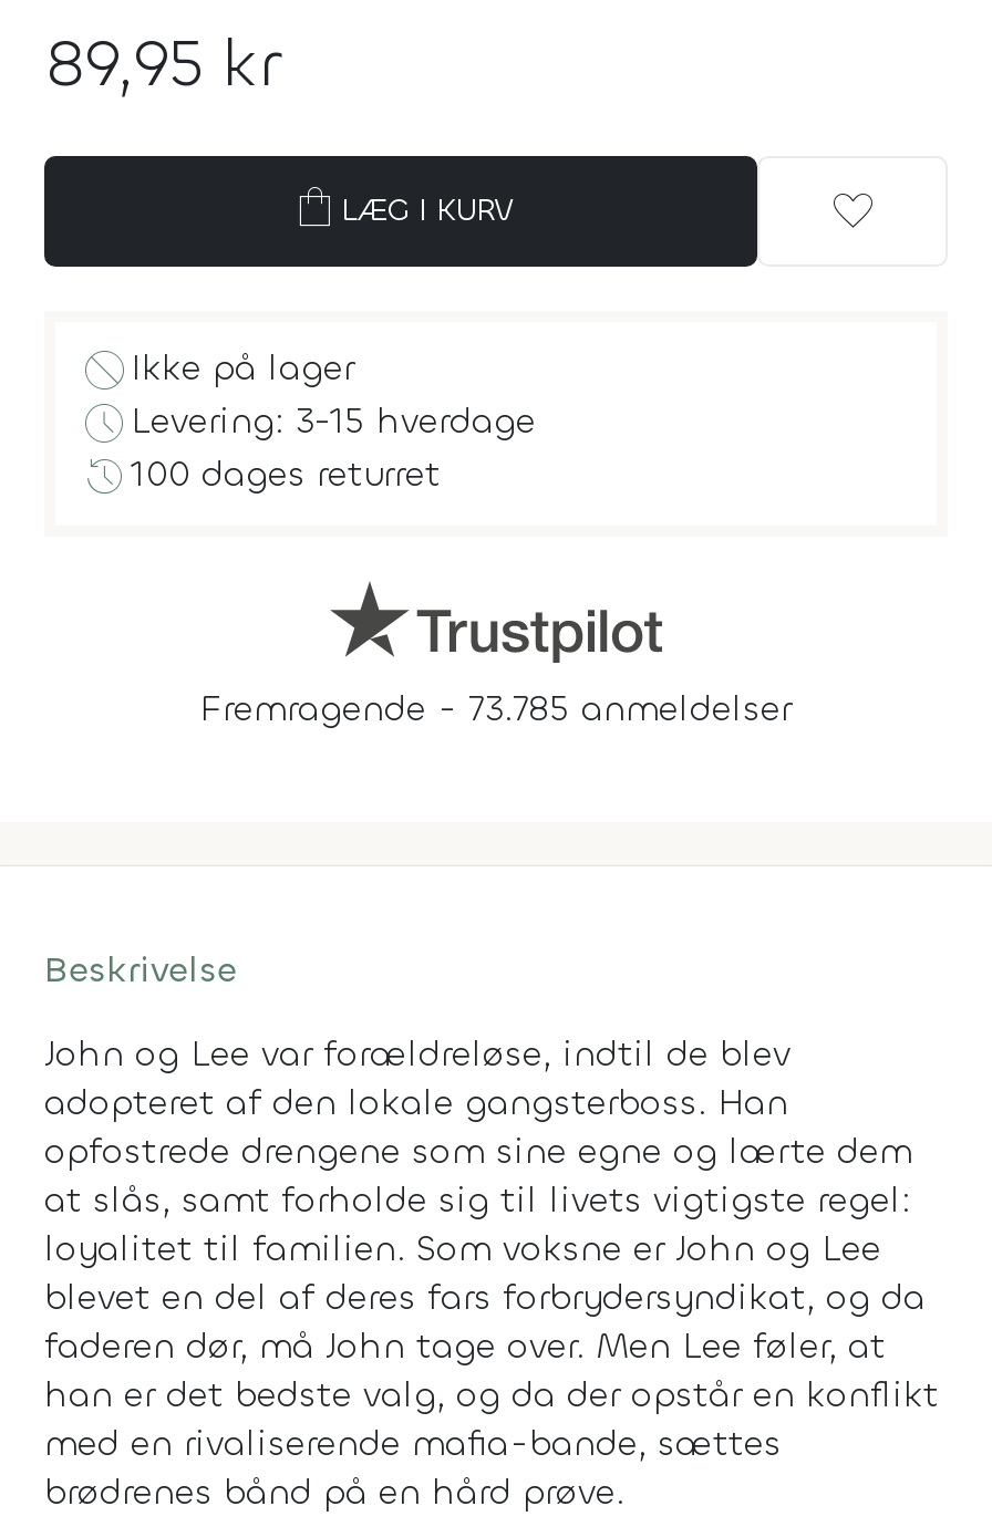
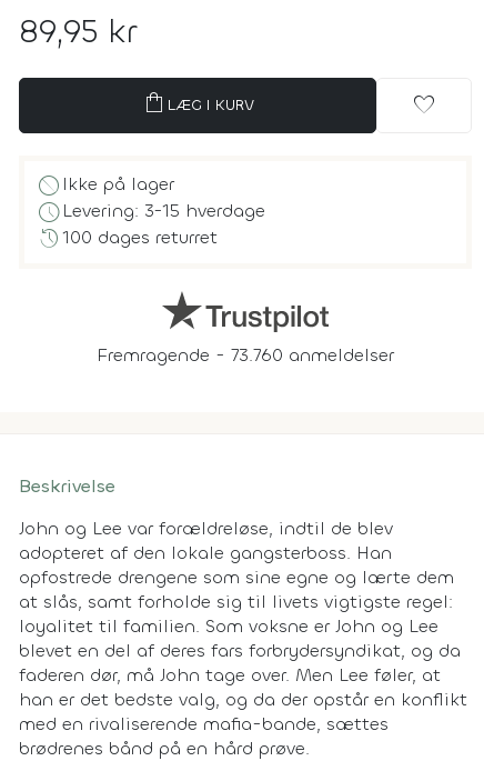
- Fremragende - 73.785 anmeldelser
+ Fremragende - 73.760 anmeldelser
